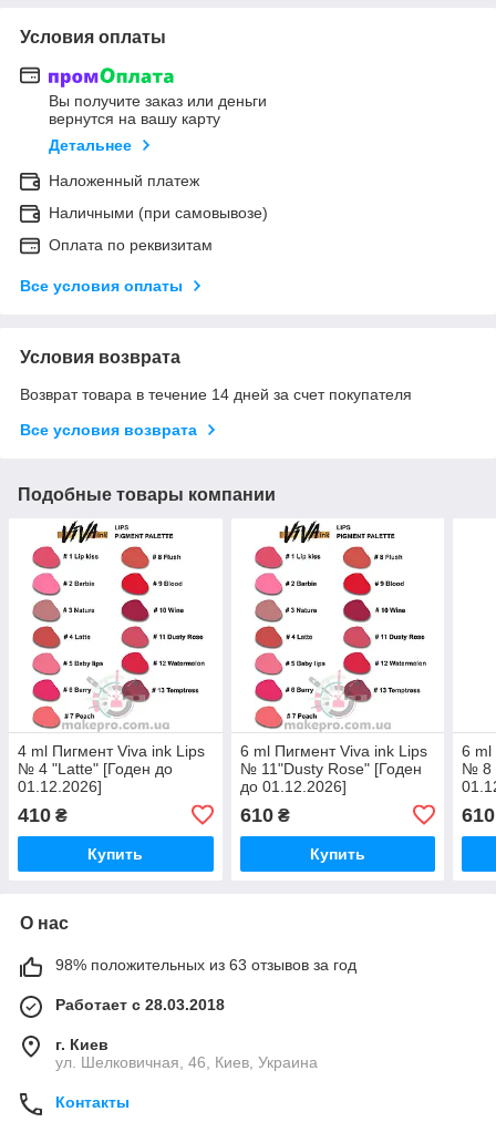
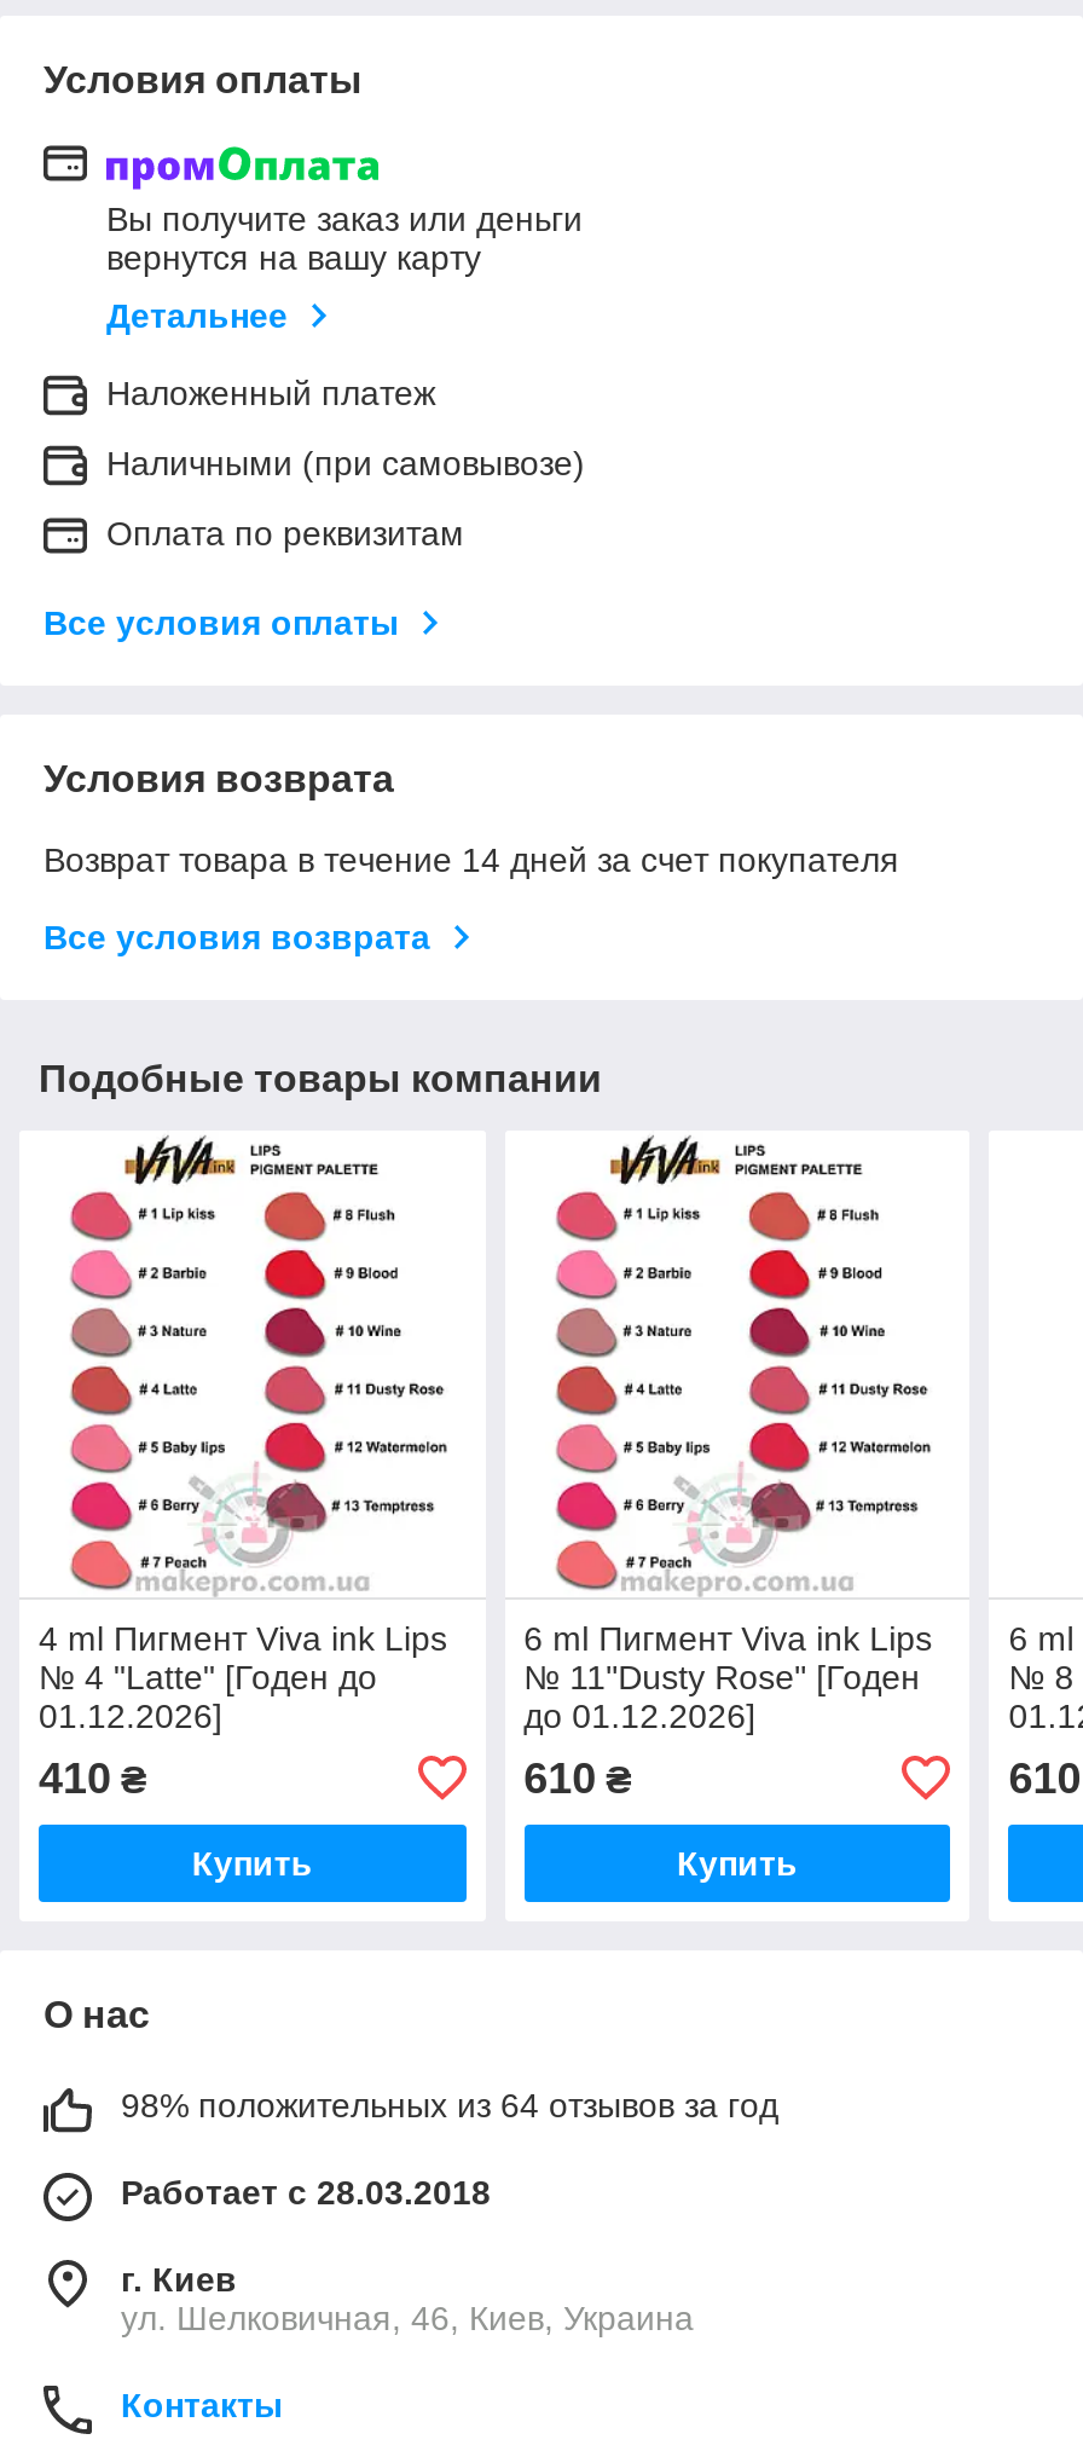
- 98% положительных из 63 отзывов за год
+ 98% положительных из 64 отзывов за год
